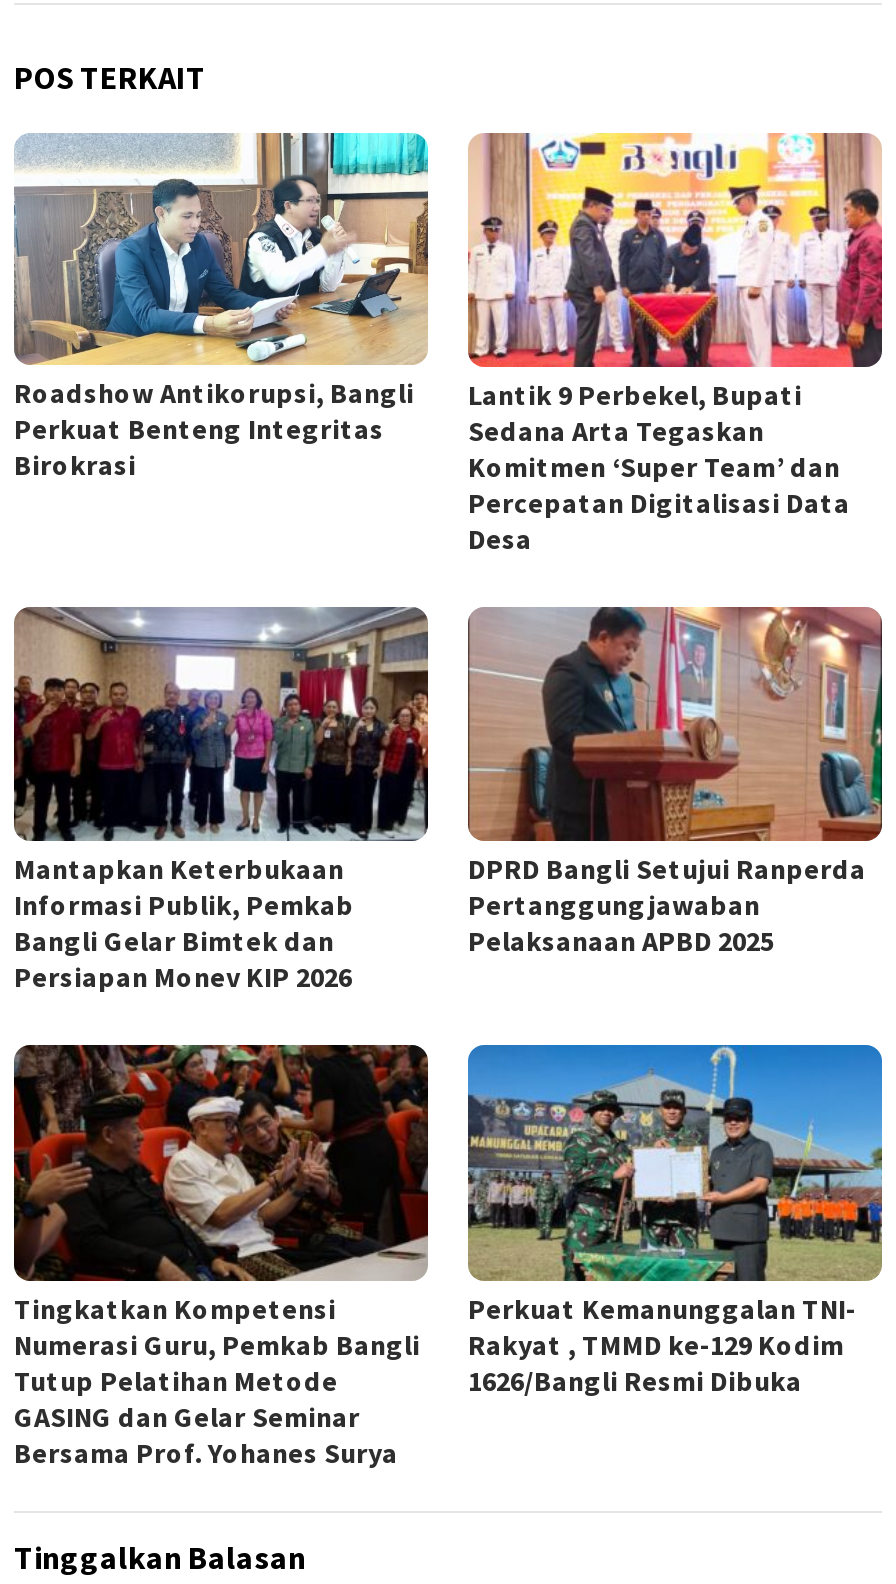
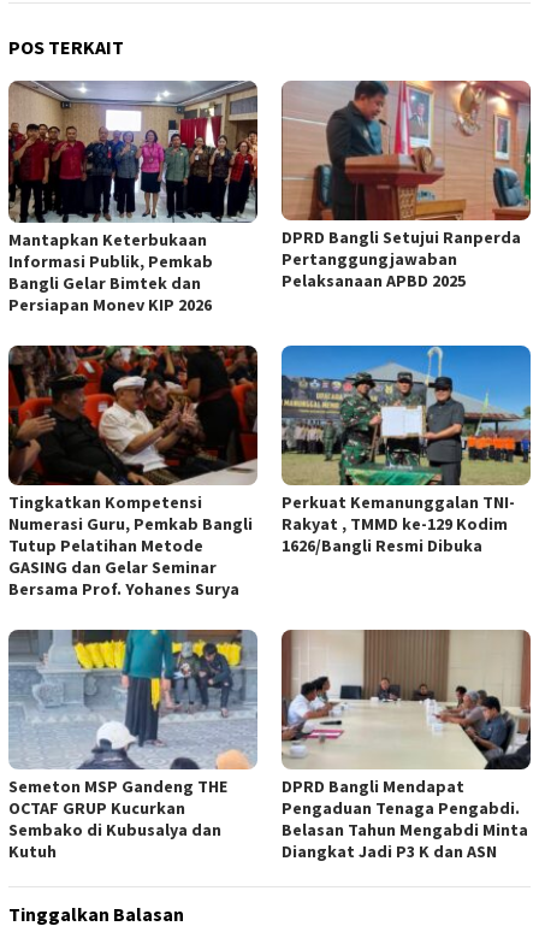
- [image]
- Roadshow Antikorupsi, Bangli
- Perkuat Benteng Integritas
- Birokrasi

- [image]
- Lantik 9 Perbekel, Bupati
- Sedana Arta Tegaskan
- Komitmen ‘Super Team’ dan
- Percepatan Digitalisasi Data
- Desa

moved up: [image] | Mantapkan Keterbukaan | Informasi Publik, Pemkab | ... | Rakyat , TMMD ke-129 Kodim | 1626/Bangli Resmi Dibuka

+ [image]
+ Semeton MSP Gandeng THE
+ OCTAF GRUP Kucurkan
+ Sembako di Kubusalya dan
+ Kutuh

+ [image]
+ DPRD Bangli Mendapat
+ Pengaduan Tenaga Pengabdi.
+ Belasan Tahun Mengabdi Minta
+ Diangkat Jadi P3 K dan ASN
